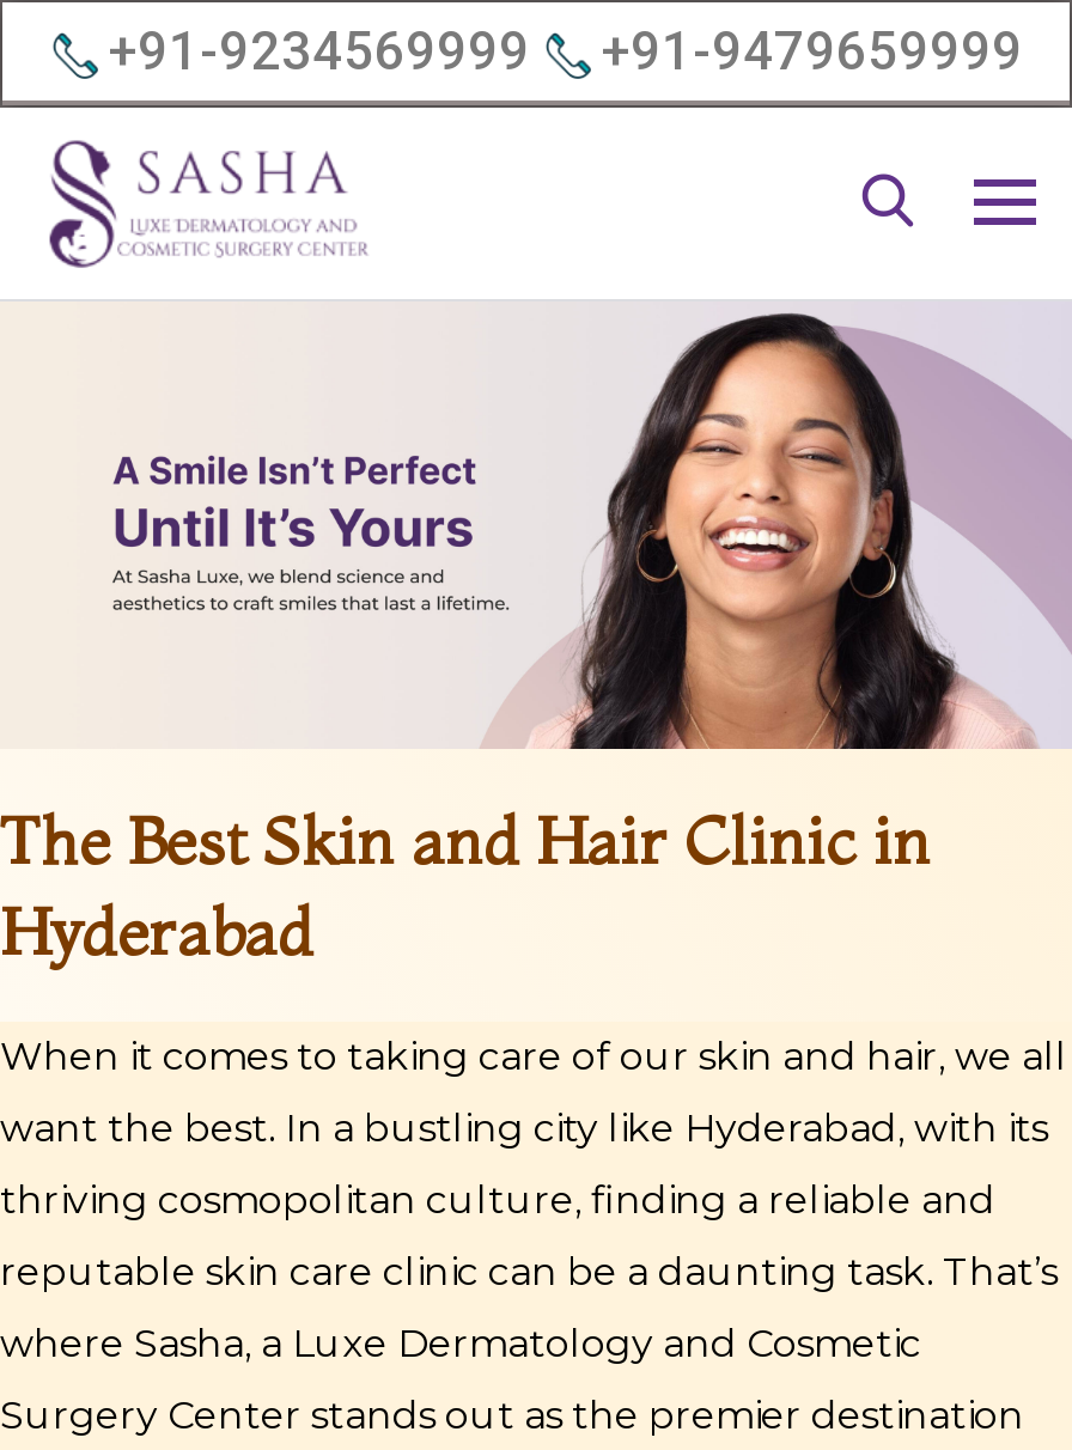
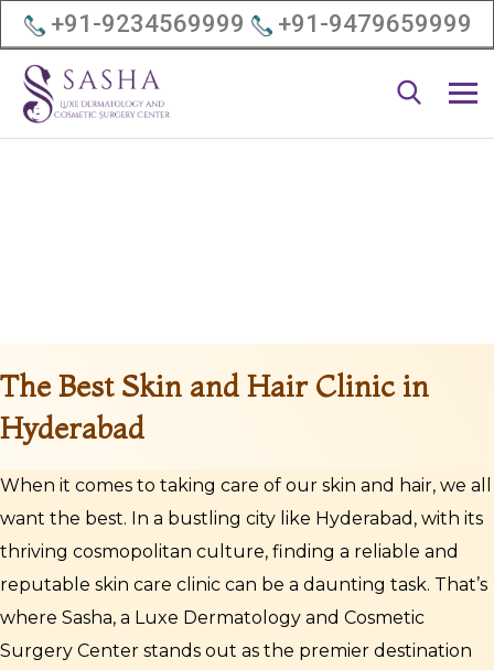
- [image]
